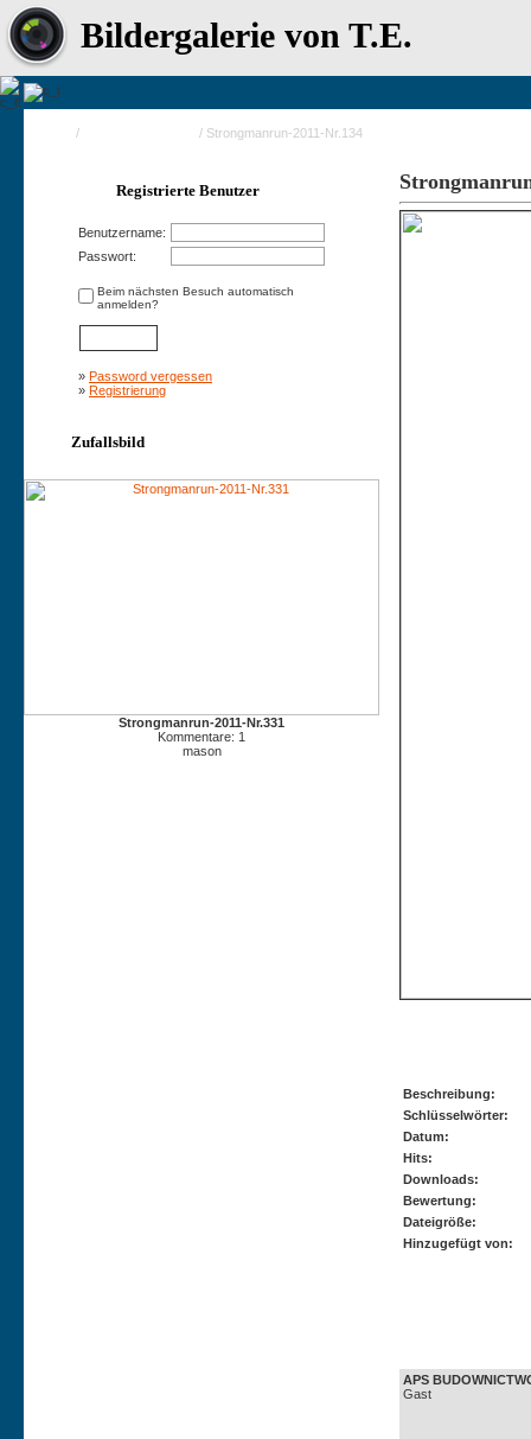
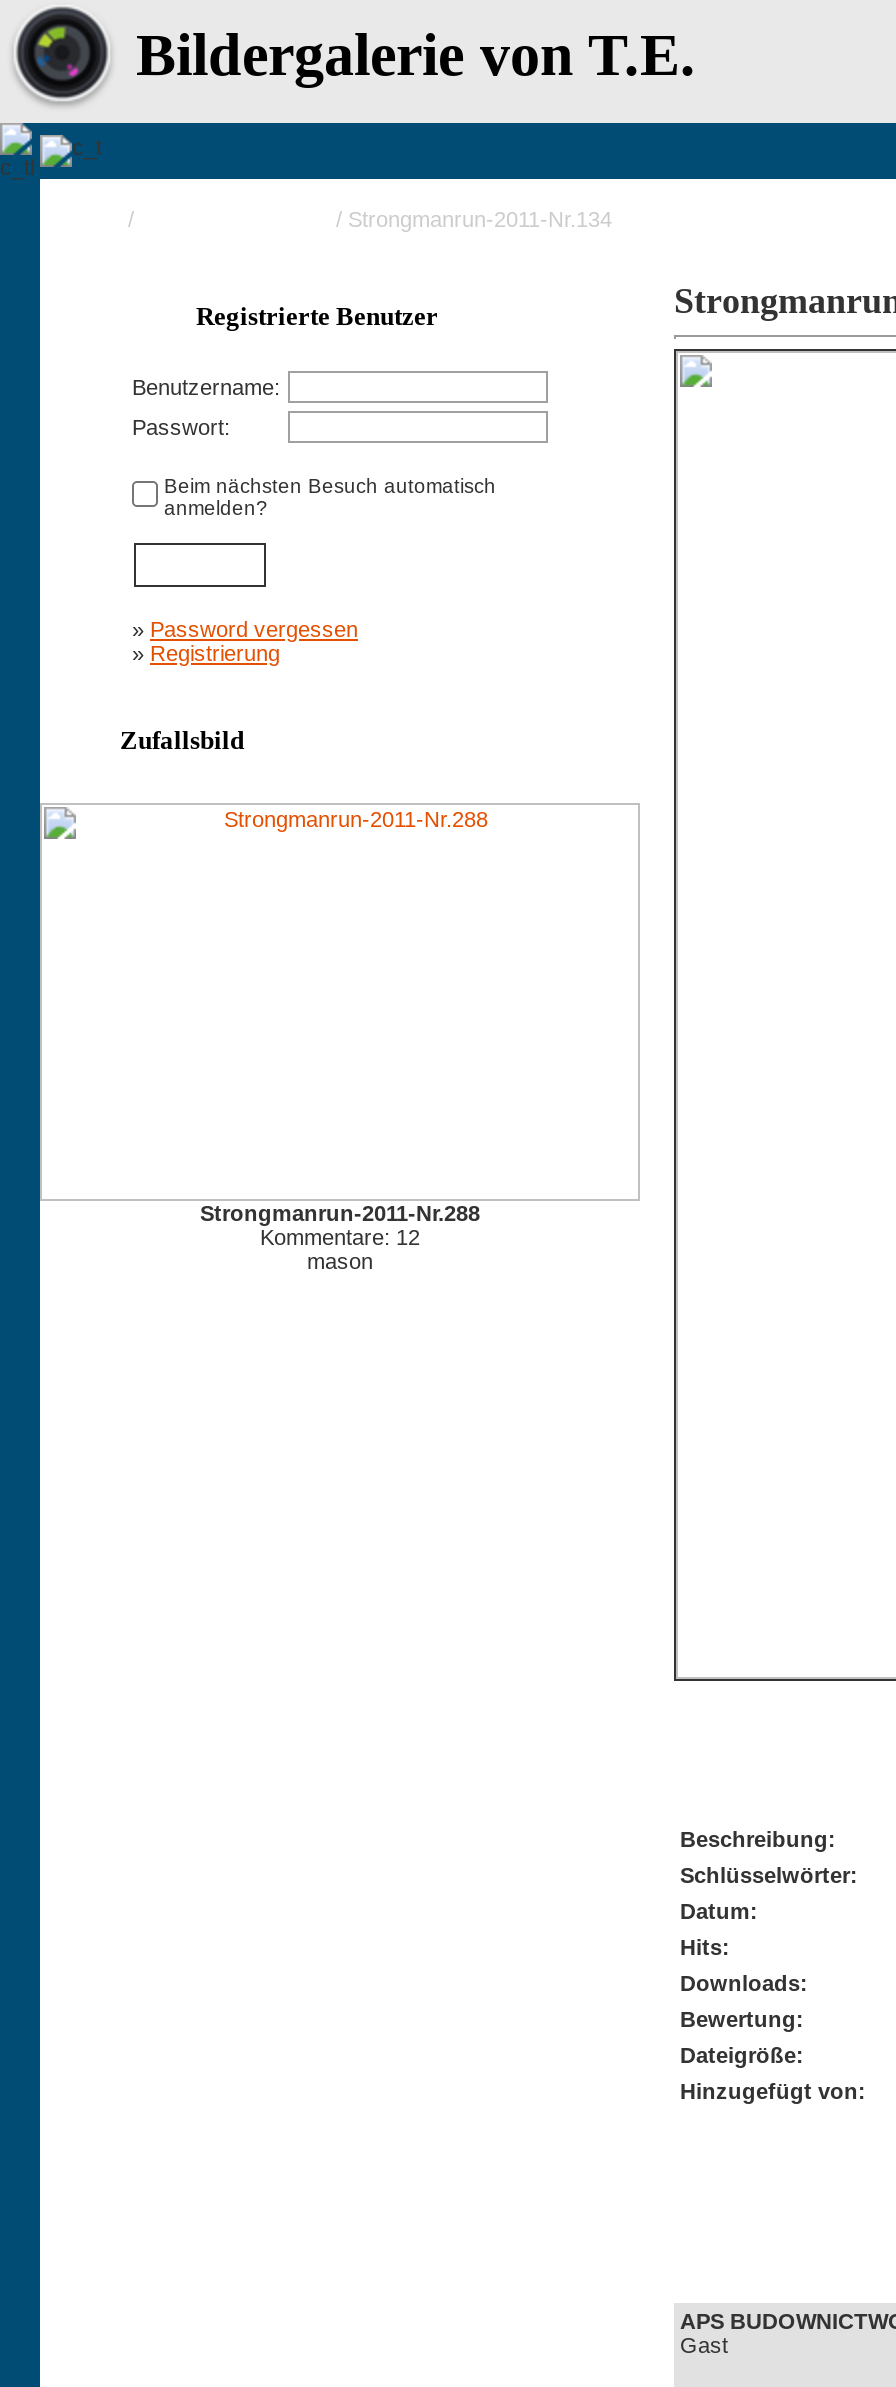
- Strongmanrun-2011-Nr.331
- Kommentare: 1
+ Strongmanrun-2011-Nr.288
+ Kommentare: 12
